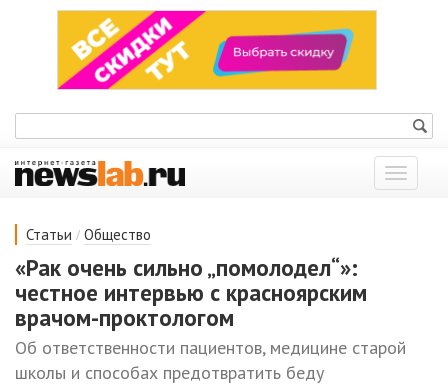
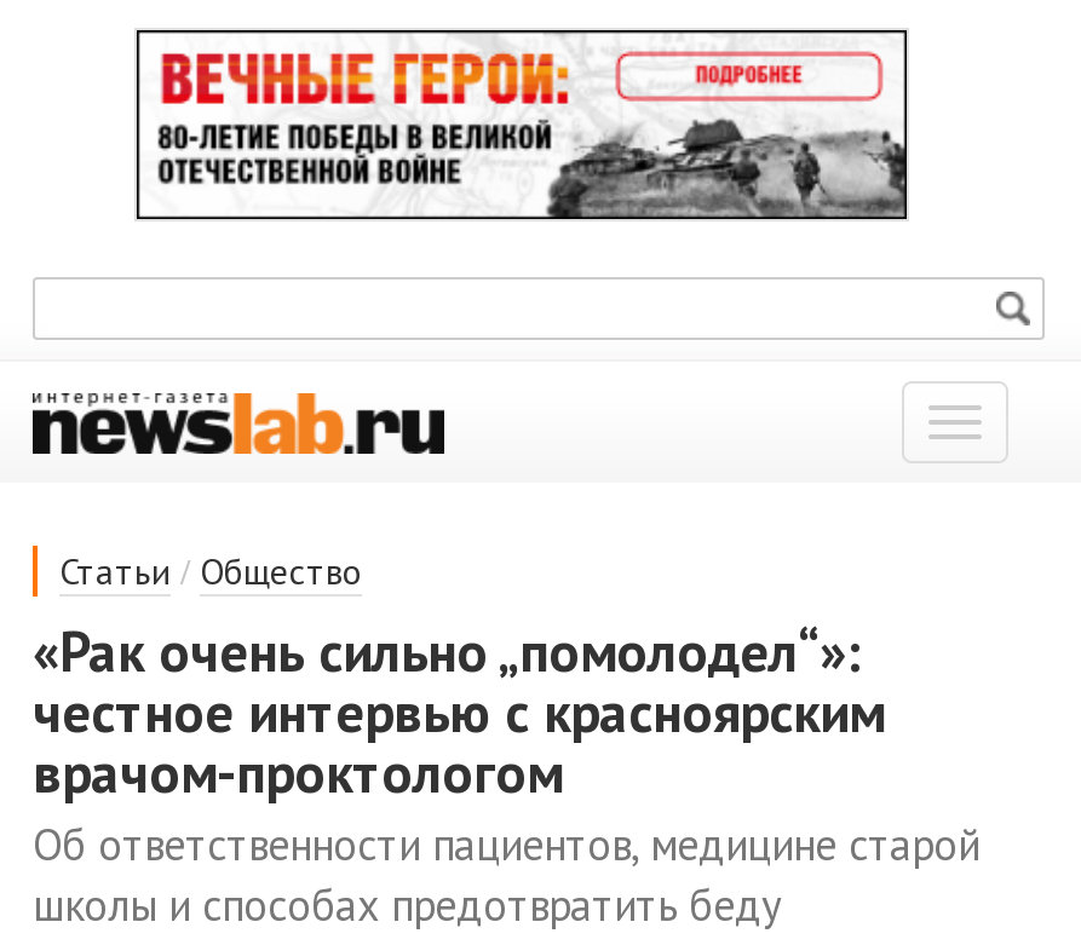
- [image]
+ [image]
